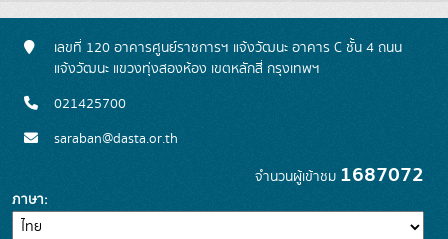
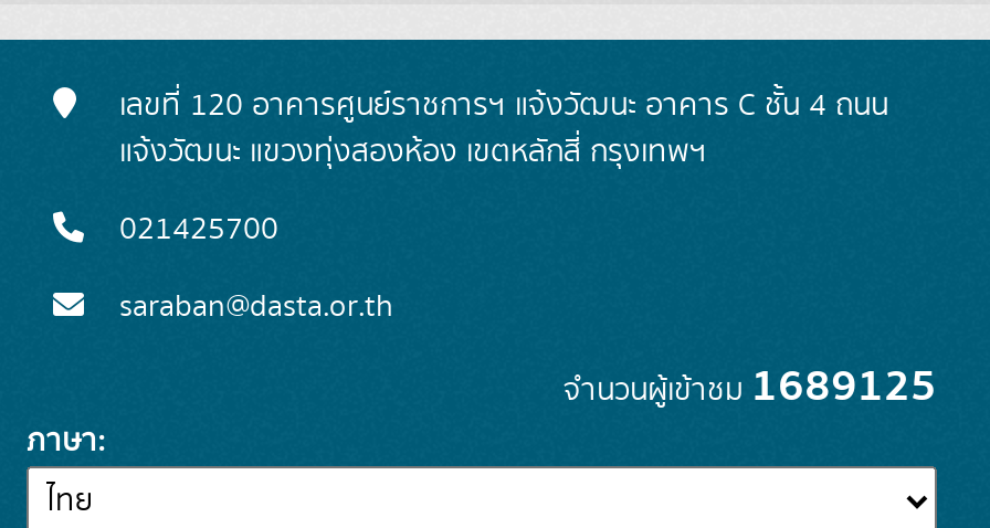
- จำนวนผู้เข้าชม1687072
+ จำนวนผู้เข้าชม1689125
